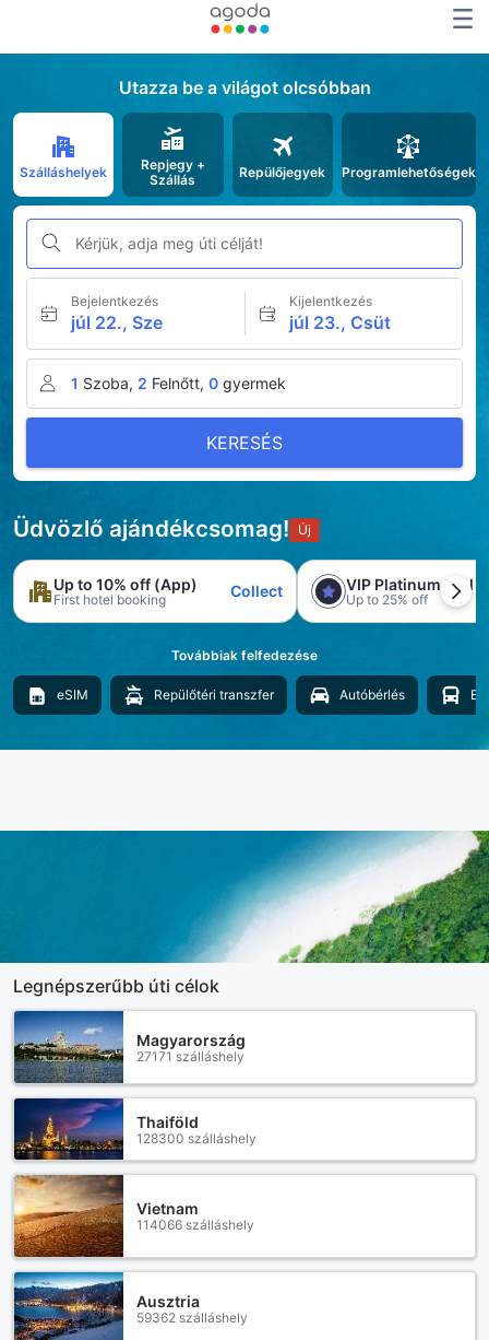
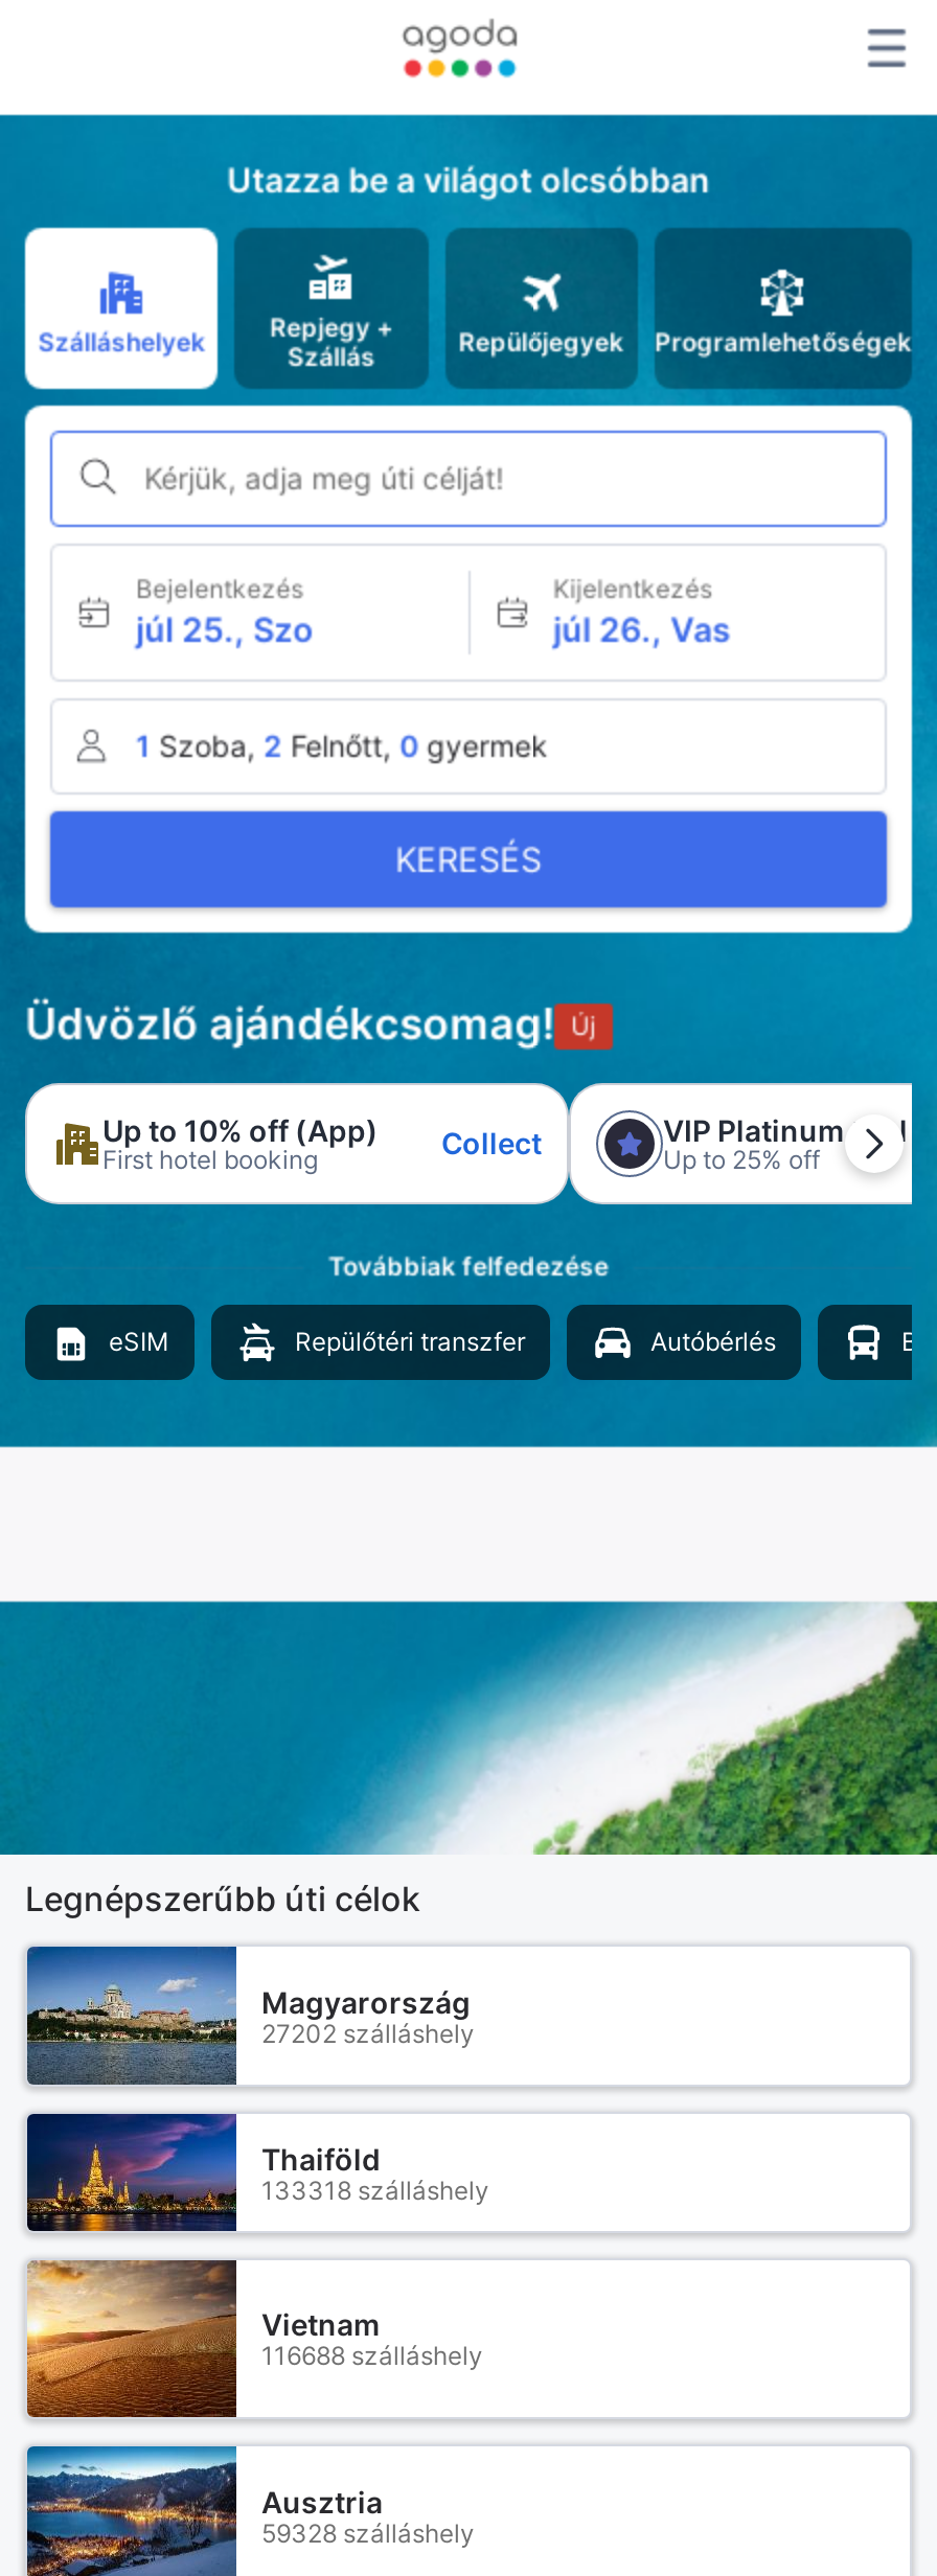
- júl 22., Sze
+ júl 25., Szo

- júl 23., Csüt
+ júl 26., Vas

- 27171 szálláshely
+ 27202 szálláshely

- 128300 szálláshely
+ 133318 szálláshely

- 114066 szálláshely
+ 116688 szálláshely

- 59362 szálláshely
+ 59328 szálláshely
